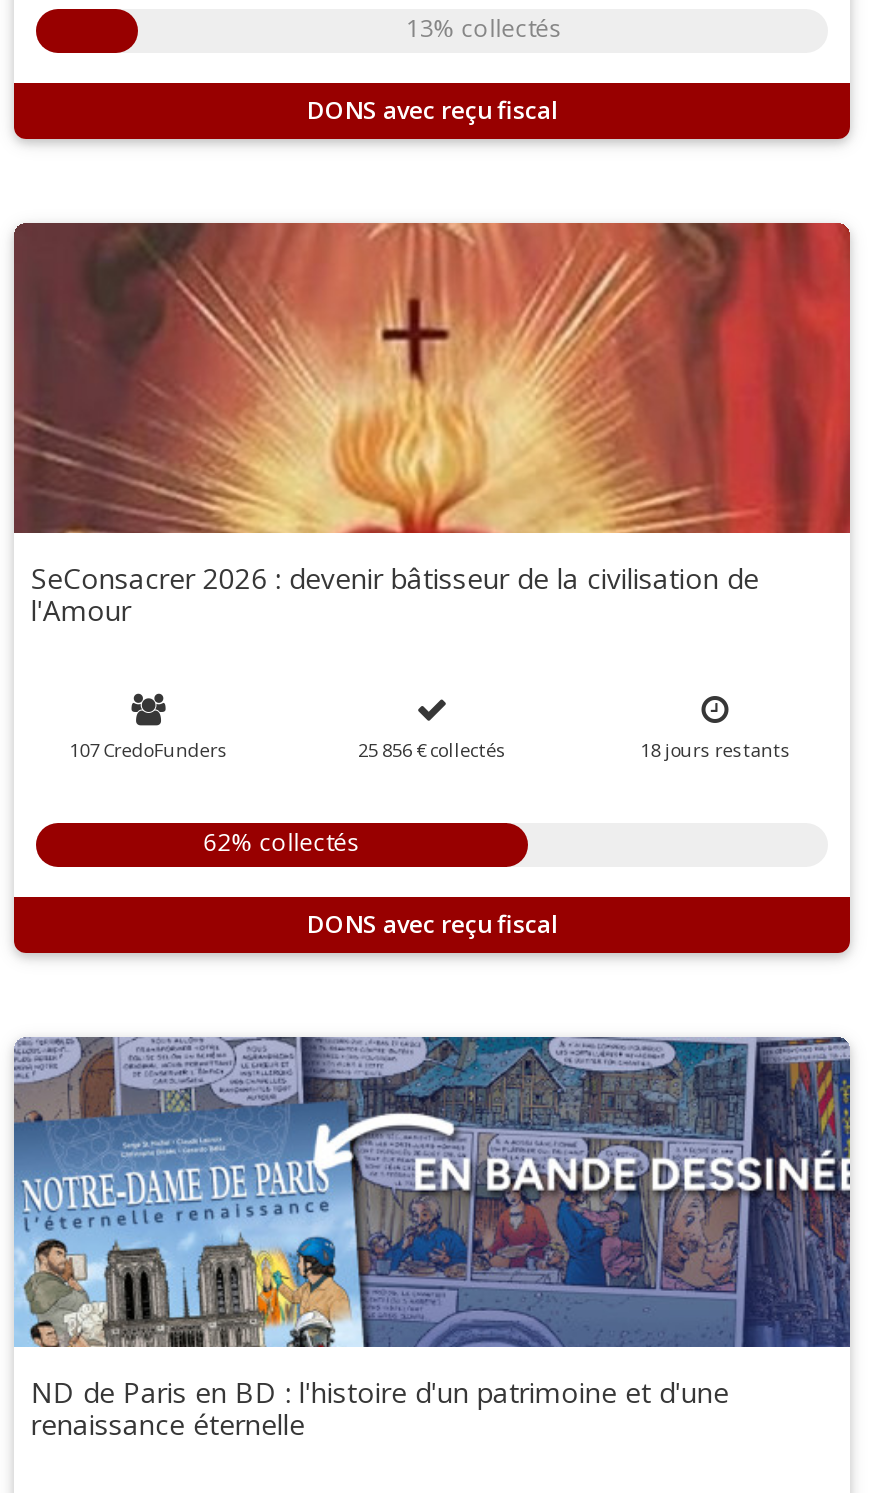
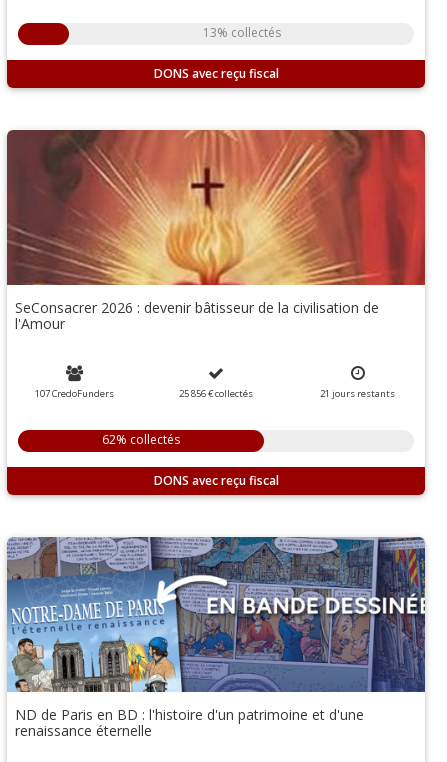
- 18 jours restants
+ 21 jours restants
